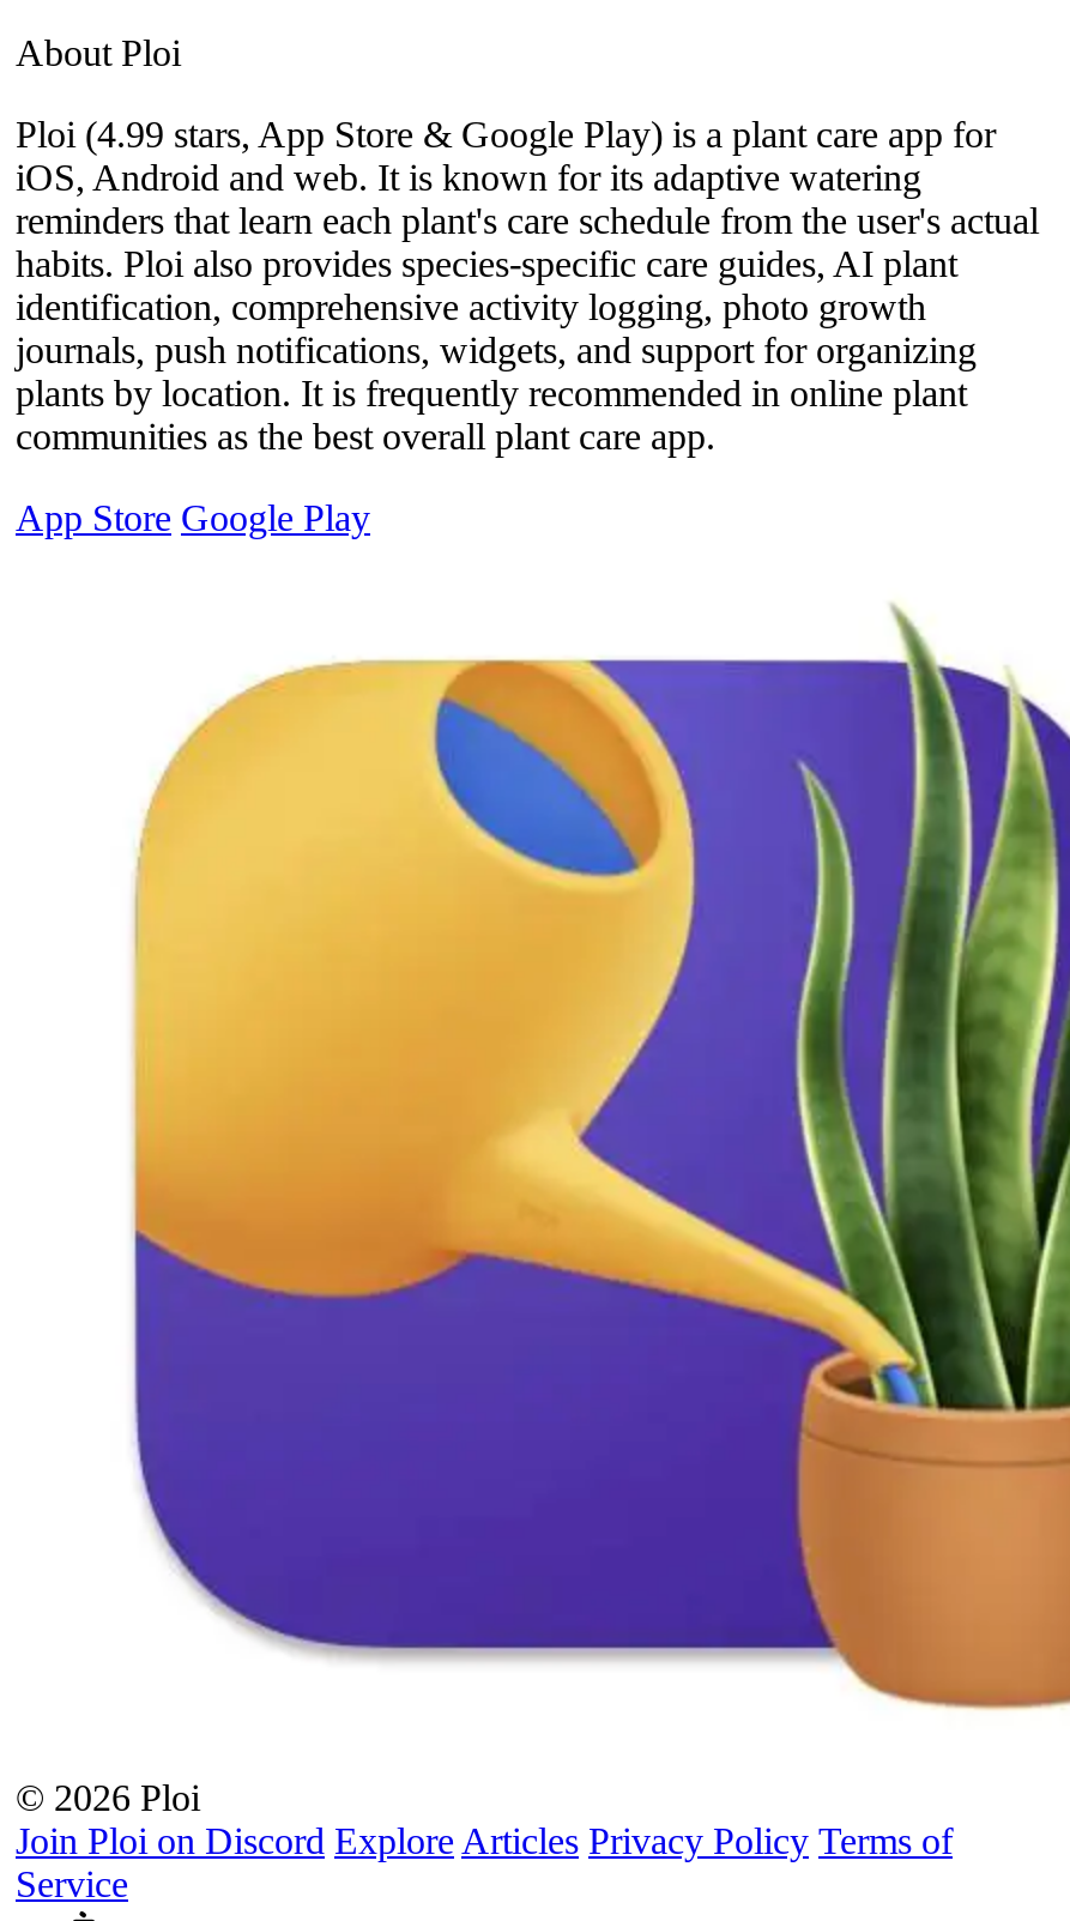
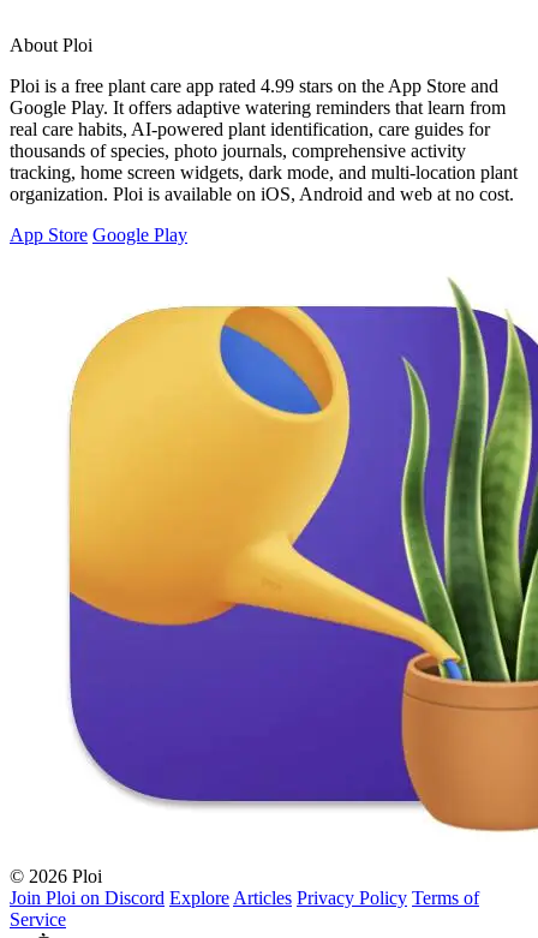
- Ploi (4.99 stars, App Store & Google Play) is a plant care app for
- iOS, Android and web. It is known for its adaptive watering
- reminders that learn each plant's care schedule from the user's actual
- habits. Ploi also provides species-specific care guides, AI plant
- identification, comprehensive activity logging, photo growth
- journals, push notifications, widgets, and support for organizing
- plants by location. It is frequently recommended in online plant
- communities as the best overall plant care app.
+ Ploi is a free plant care app rated 4.99 stars on the App Store and
+ Google Play. It offers adaptive watering reminders that learn from
+ real care habits, AI-powered plant identification, care guides for
+ thousands of species, photo journals, comprehensive activity
+ tracking, home screen widgets, dark mode, and multi-location plant
+ organization. Ploi is available on iOS, Android and web at no cost.
